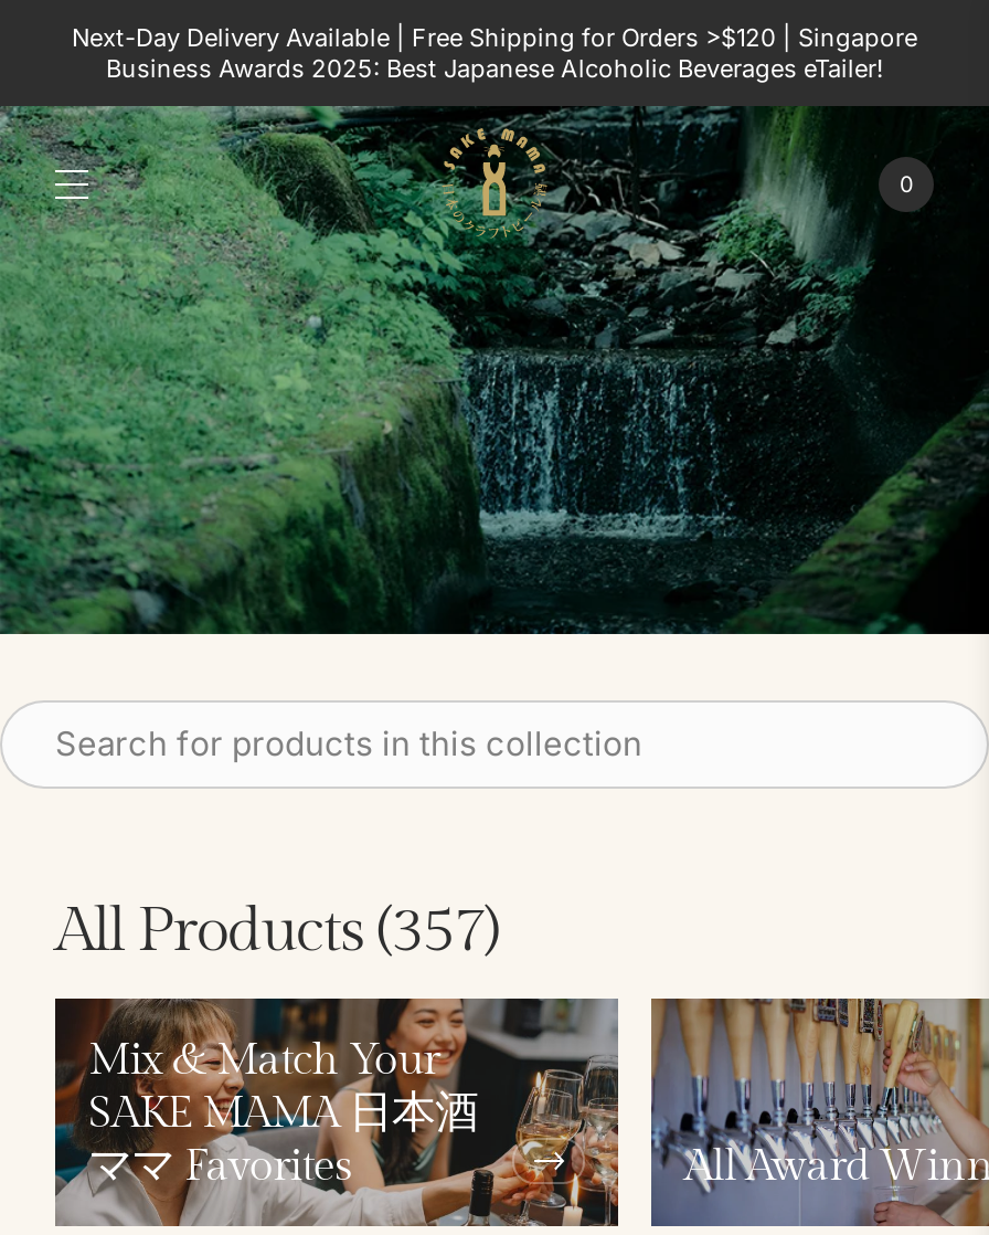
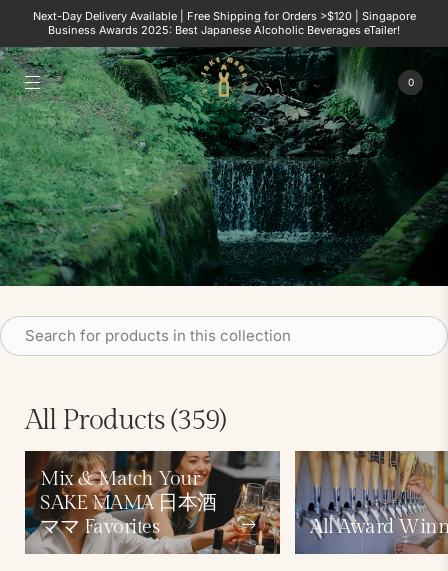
- All Products (357)
+ All Products (359)
